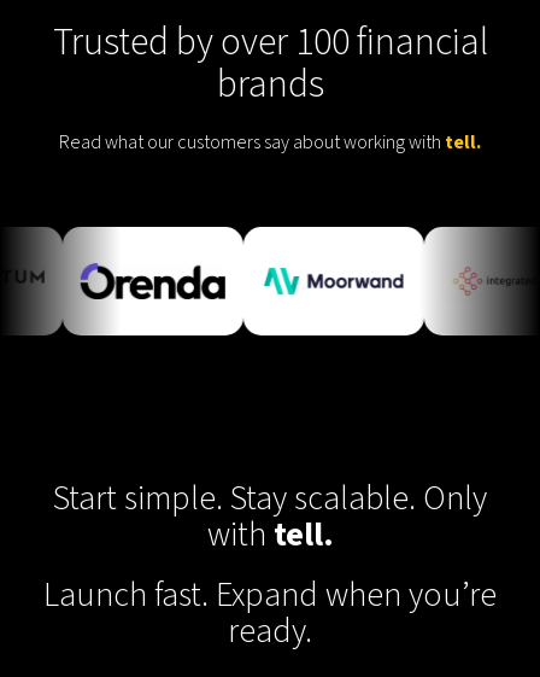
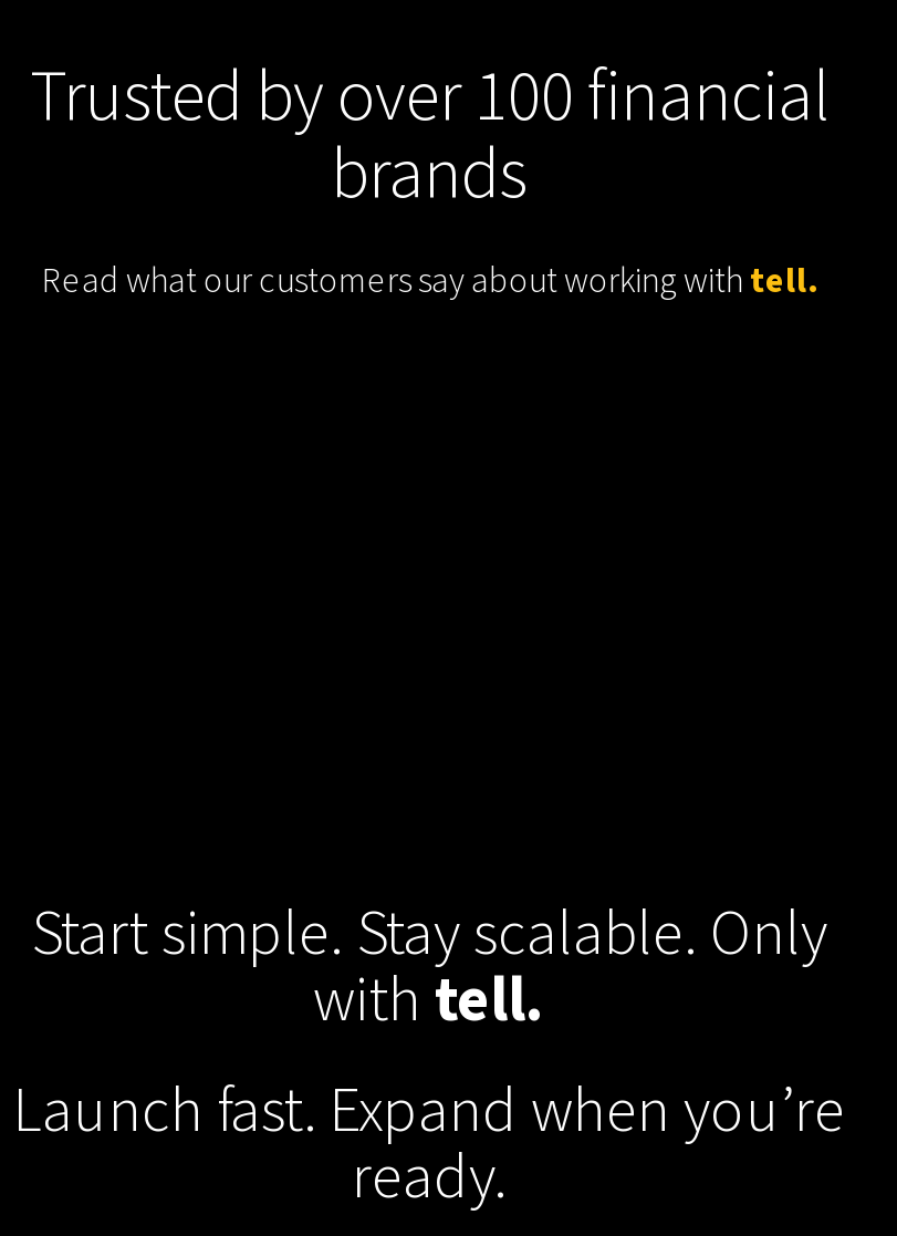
- [image]
